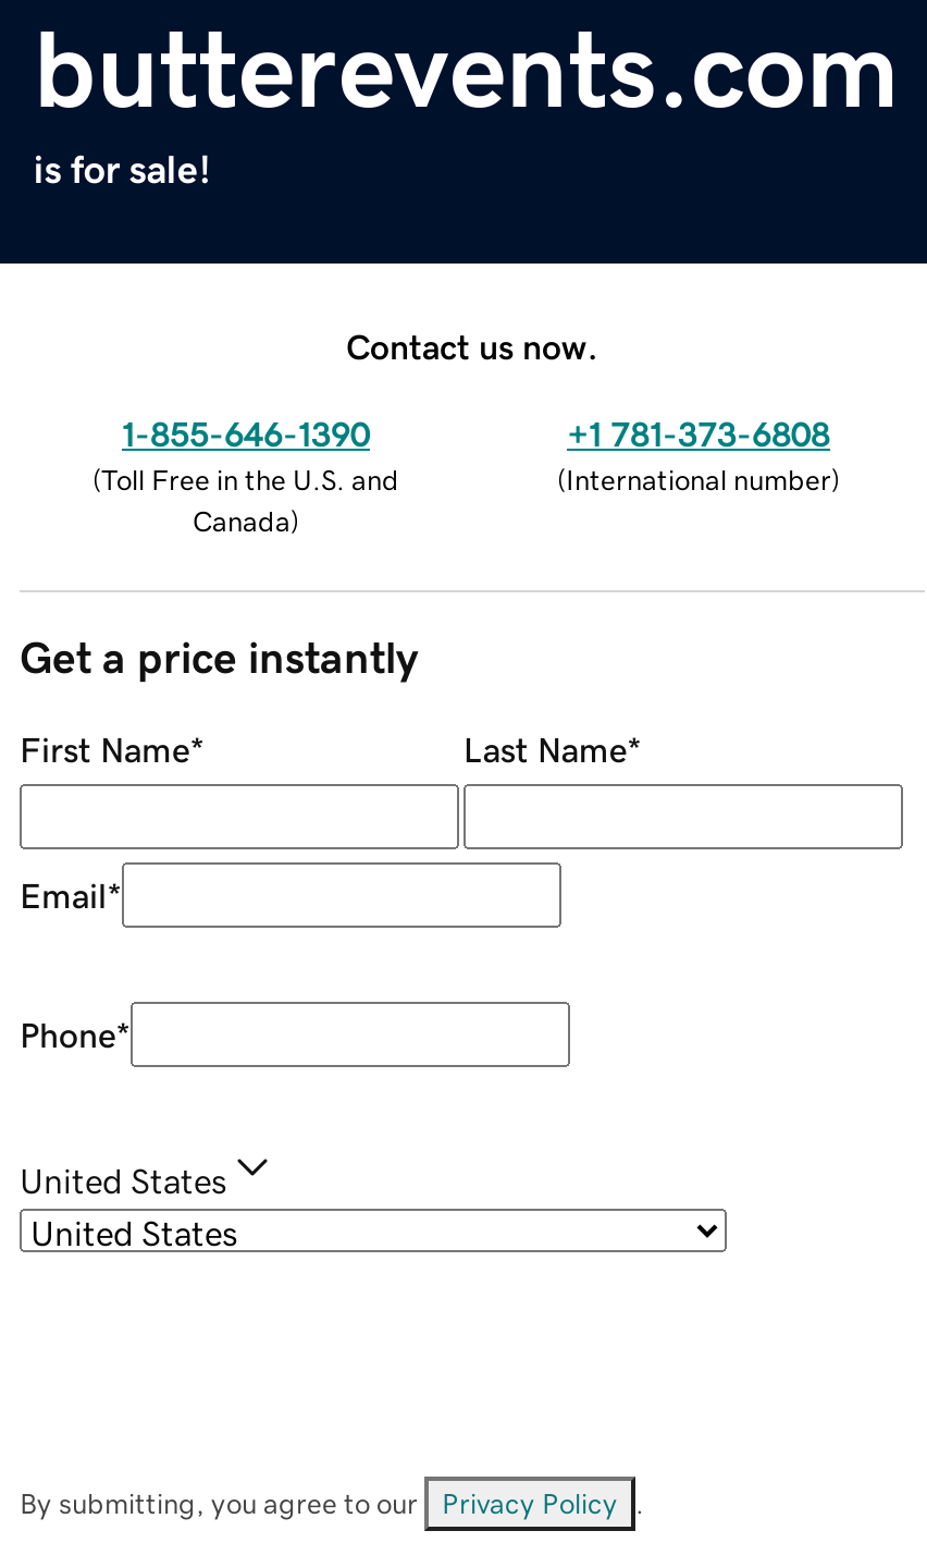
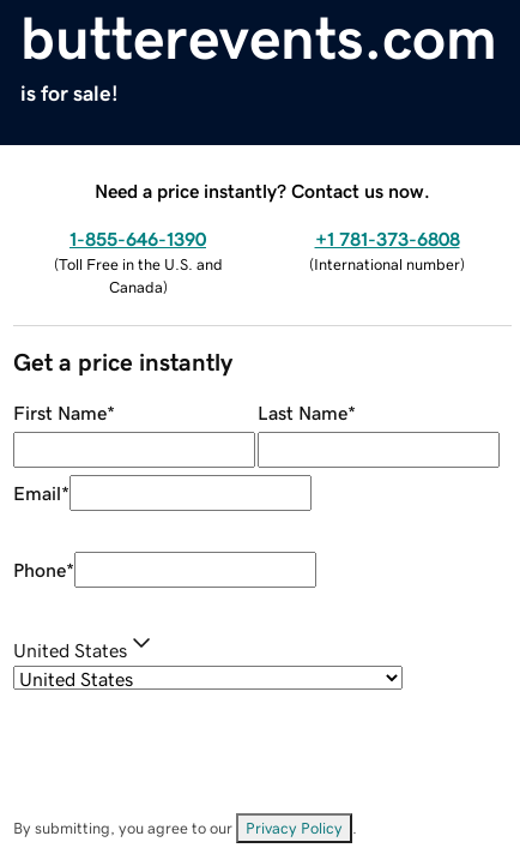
- Contact us now.
+ Need a price instantly? Contact us now.
